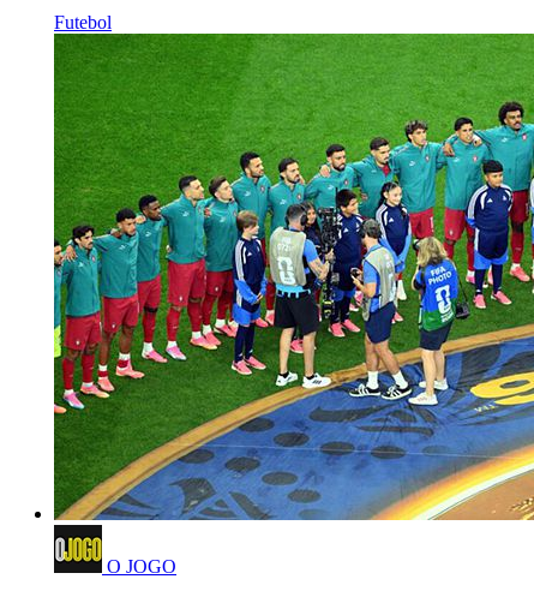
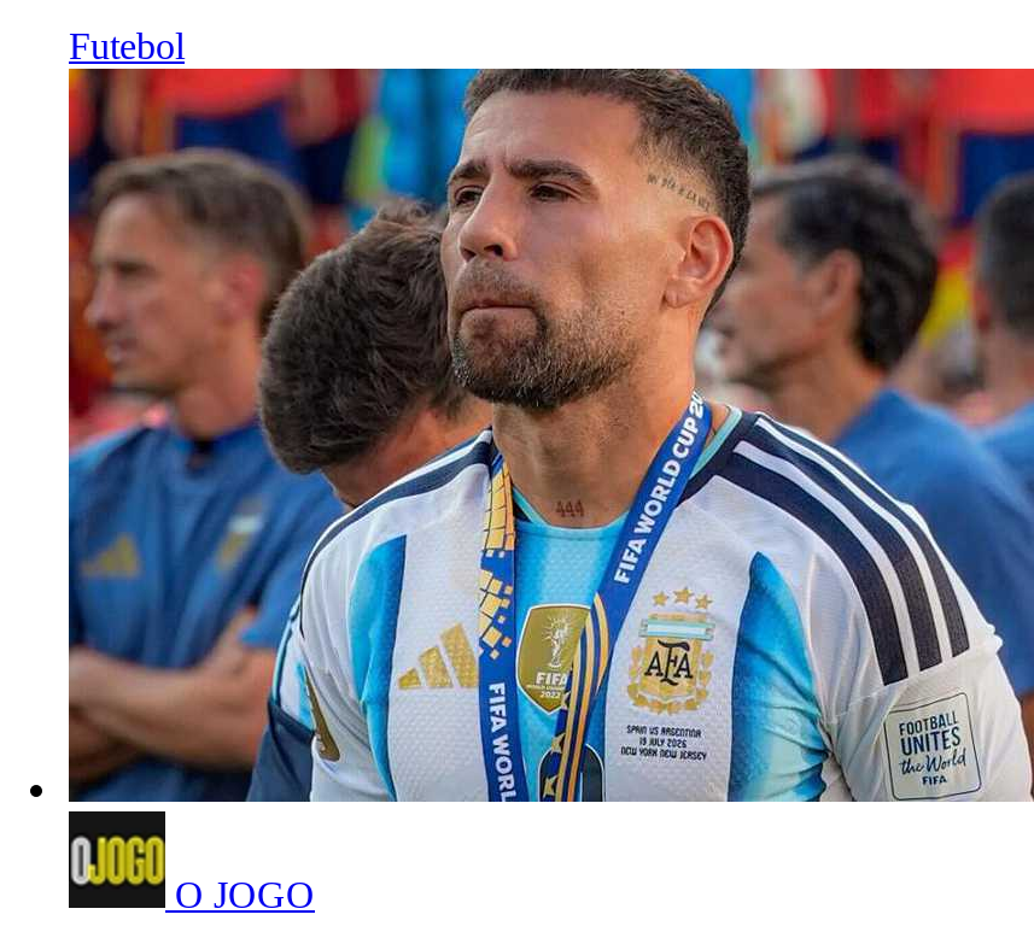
- [image]
+ [image]
